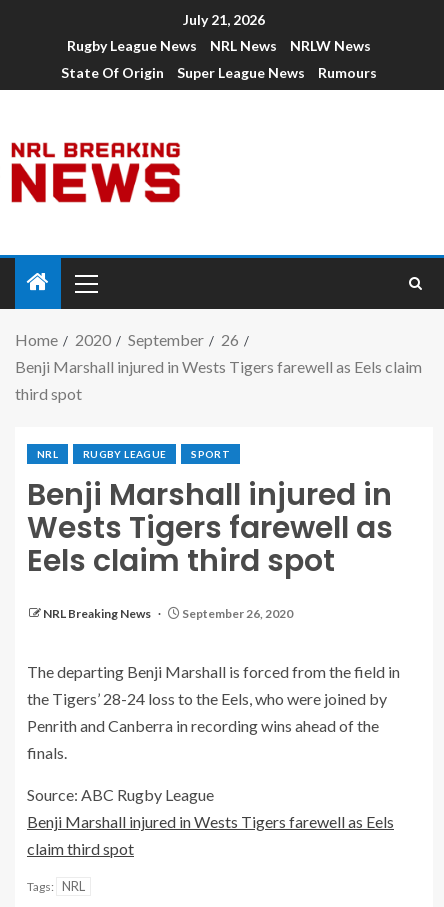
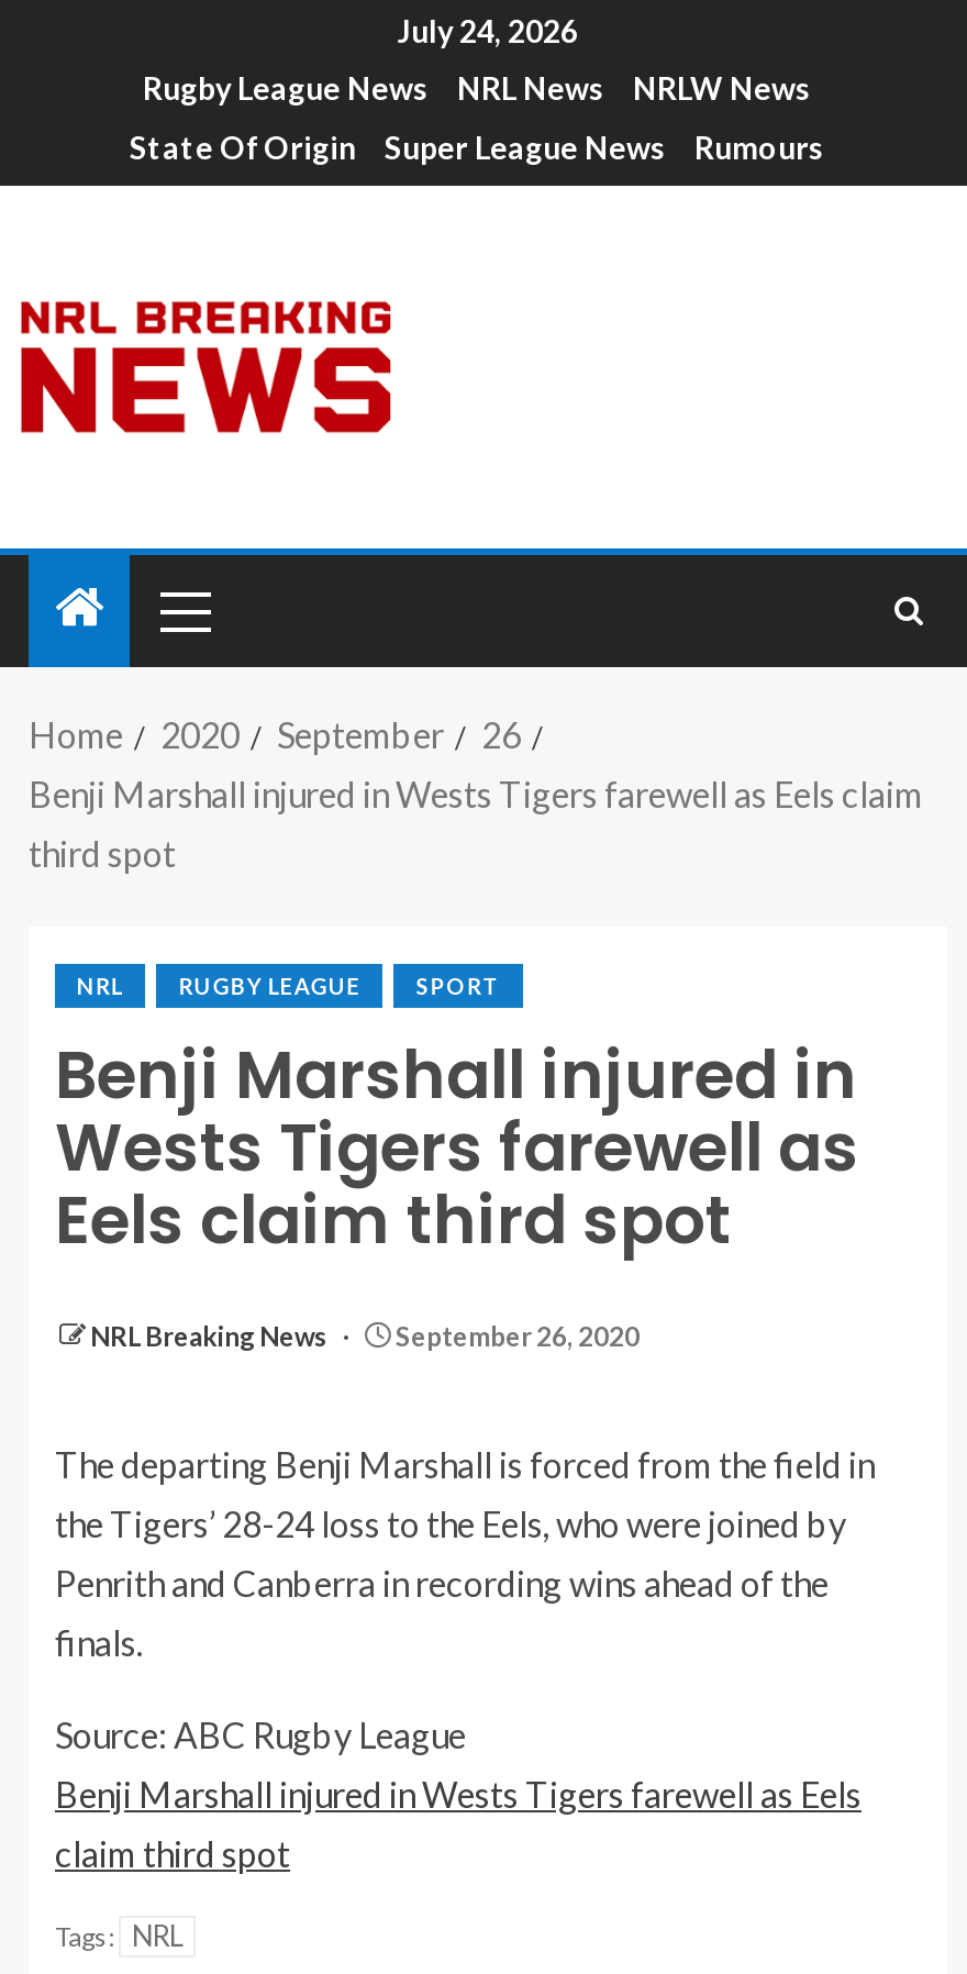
- July 21, 2026
+ July 24, 2026
